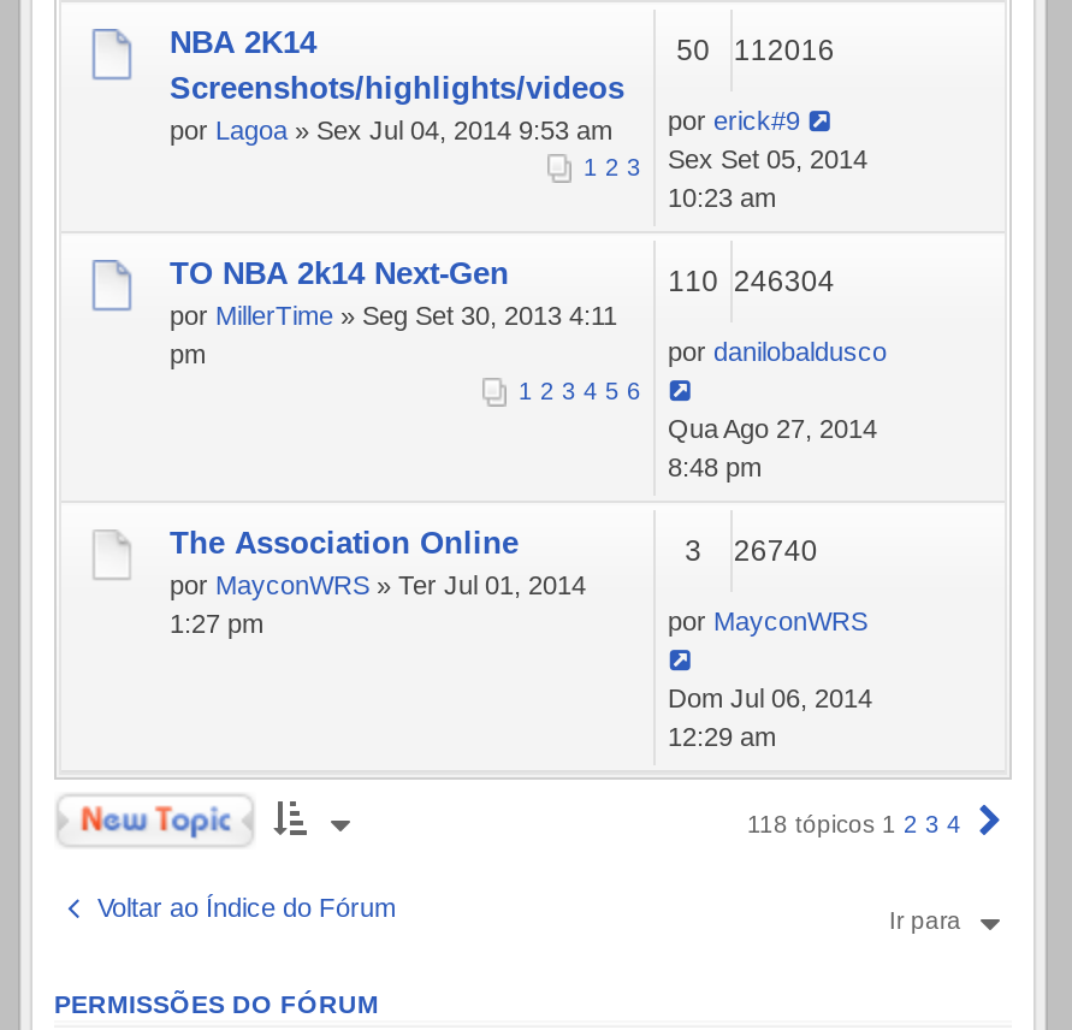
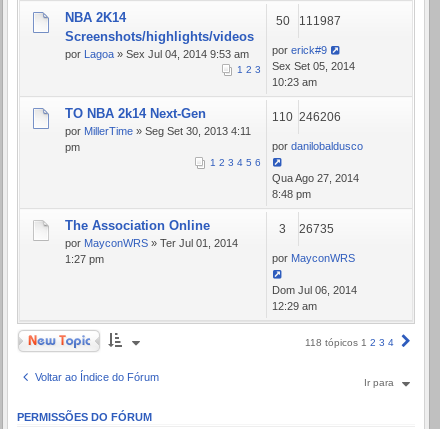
- 50 112016
+ 50 111987

- 110 246304
+ 110 246206

- 3 26740
+ 3 26735
